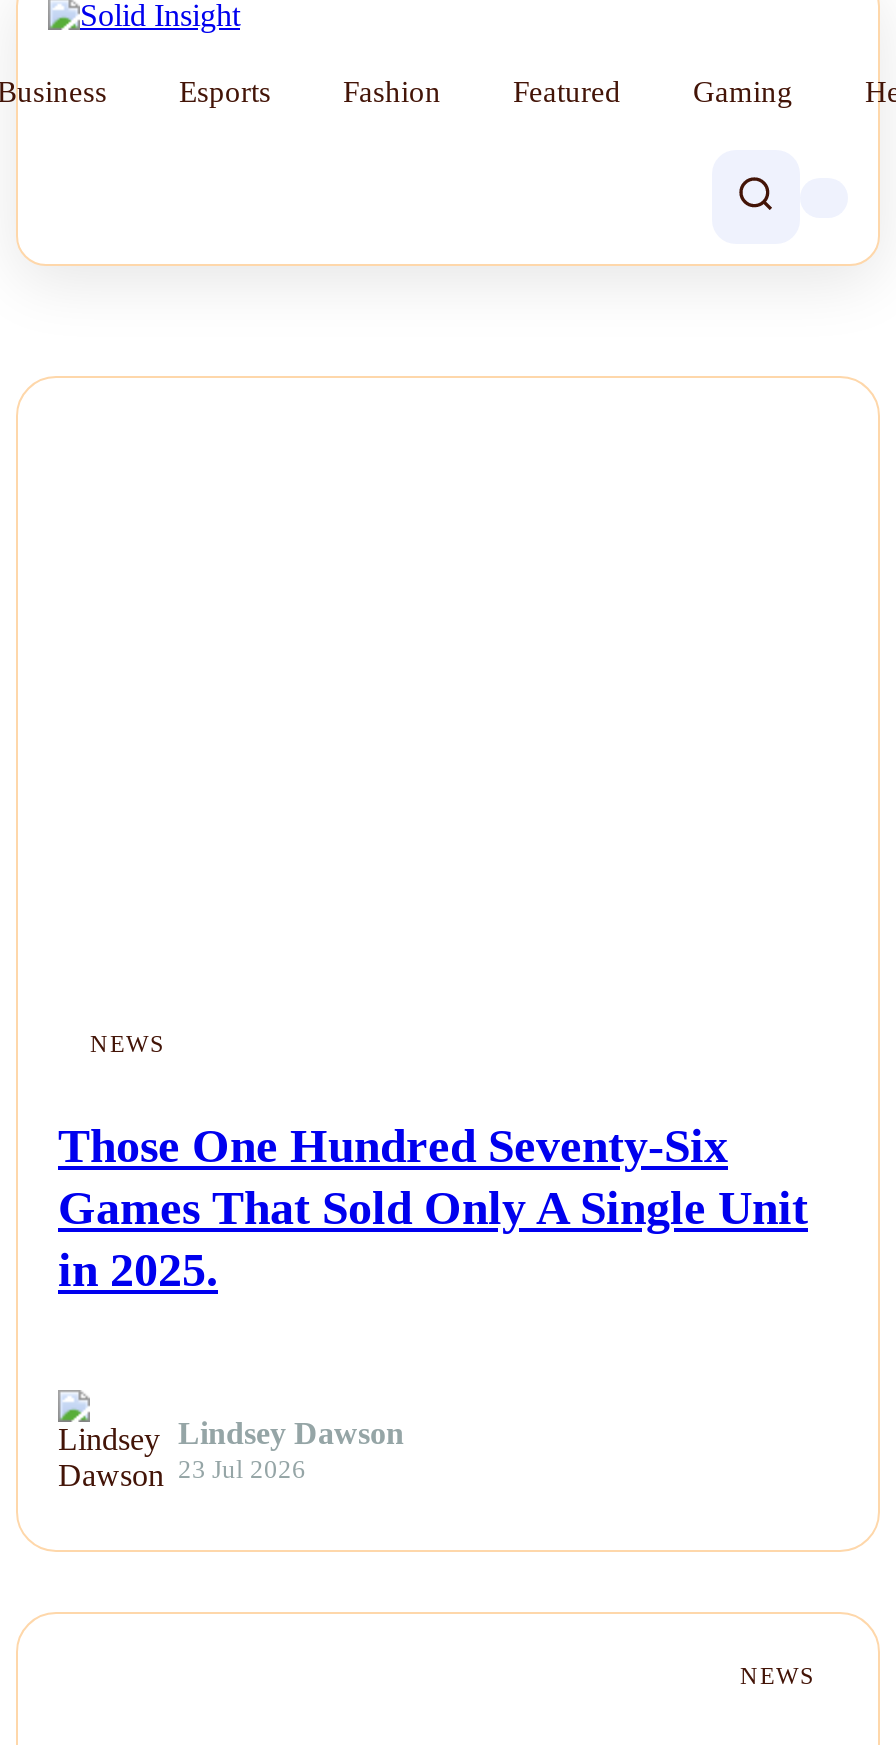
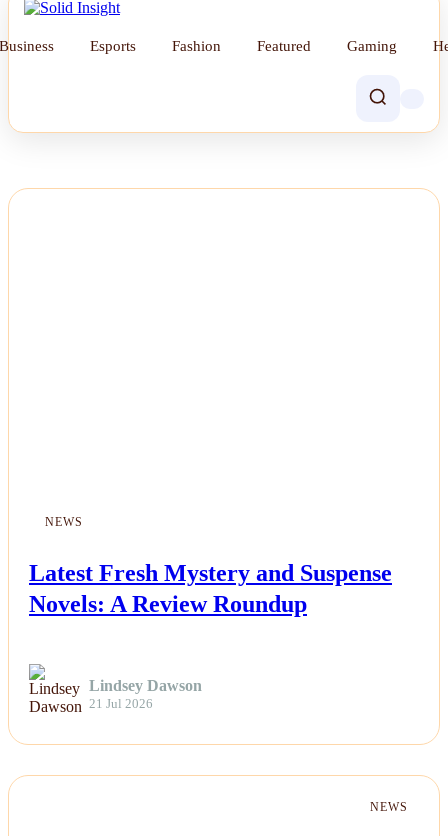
- Those One Hundred Seventy-Six
- Games That Sold Only A Single Unit
- in 2025.
+ Latest Fresh Mystery and Suspense
+ Novels: A Review Roundup

- 23 Jul 2026
+ 21 Jul 2026
